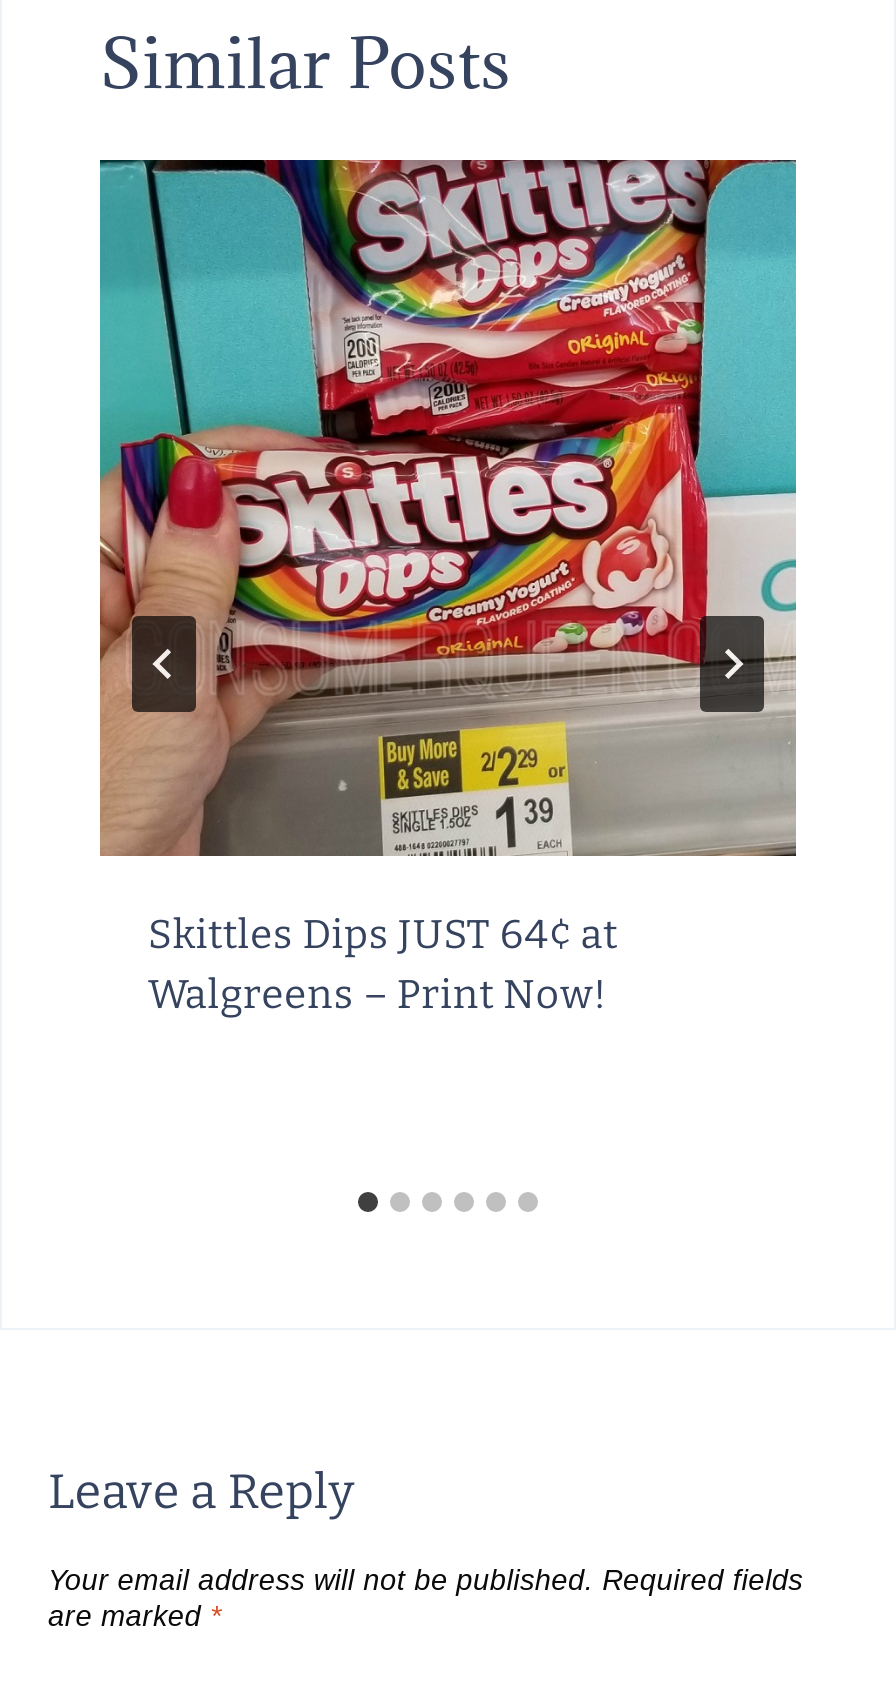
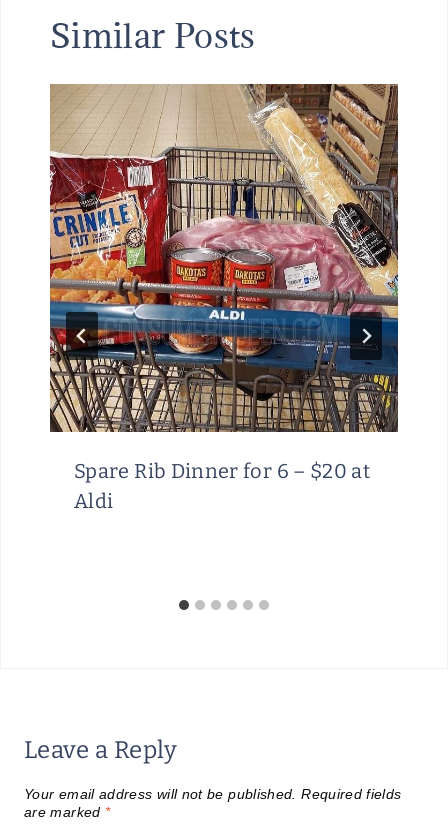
- [image]
- Skittles Dips JUST 64¢ at
- Walgreens – Print Now!
+ [image]
+ Spare Rib Dinner for 6 – $20 at
+ Aldi
